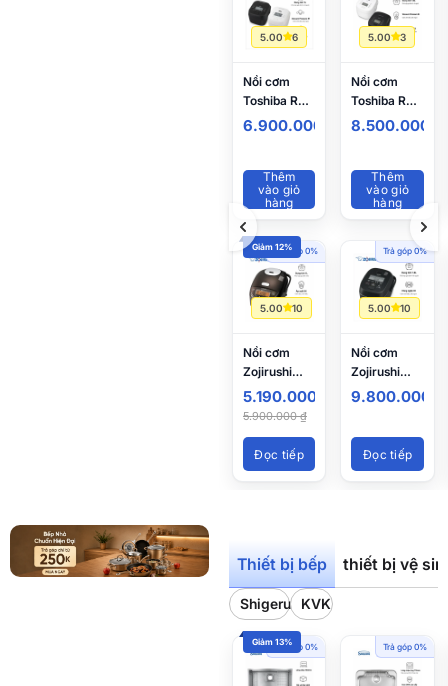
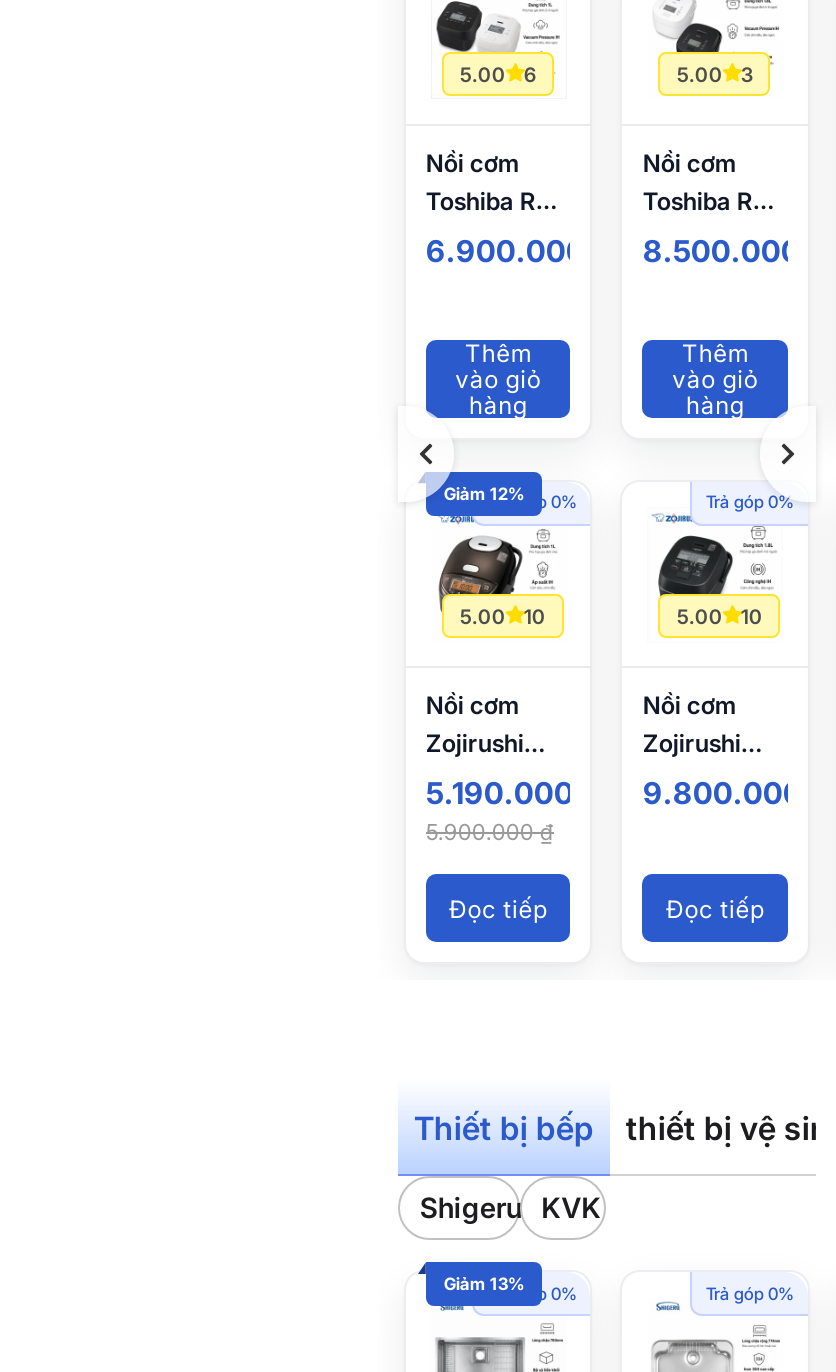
- [image]
